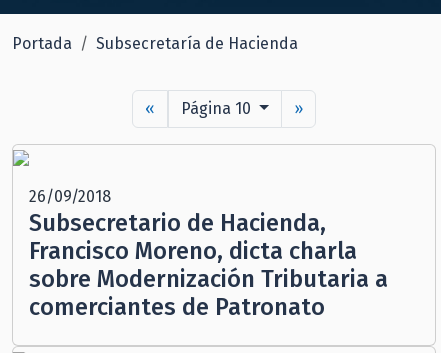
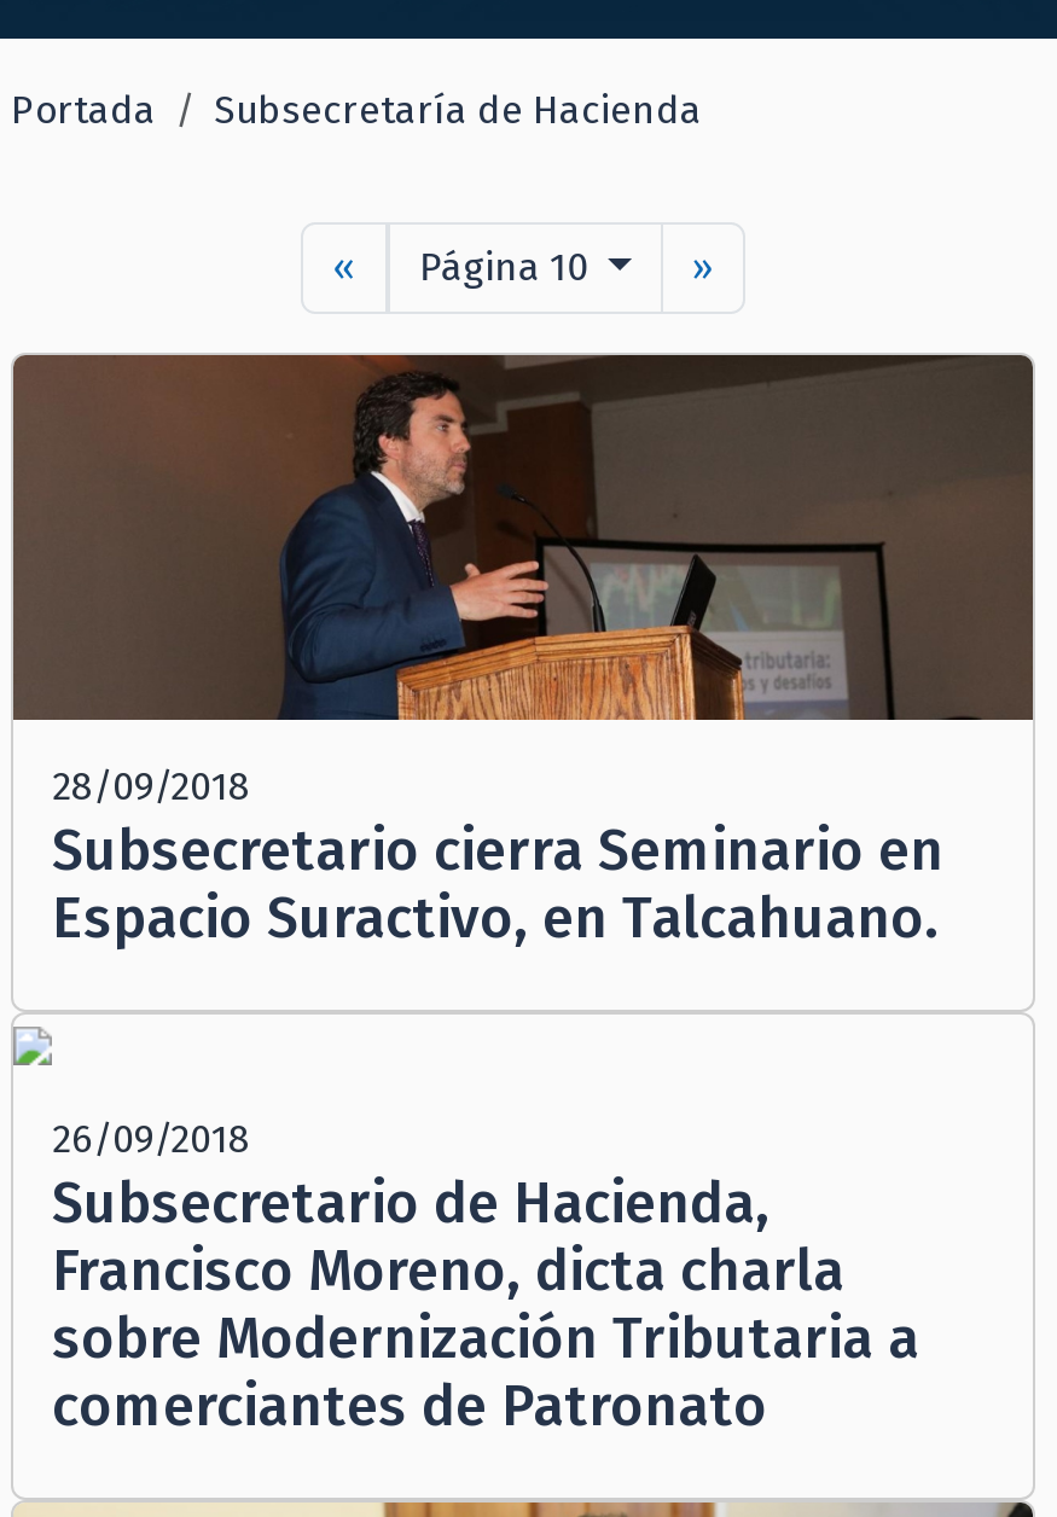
+ [image]
+ 28/09/2018
+ Subsecretario cierra Seminario en
+ Espacio Suractivo, en Talcahuano.
